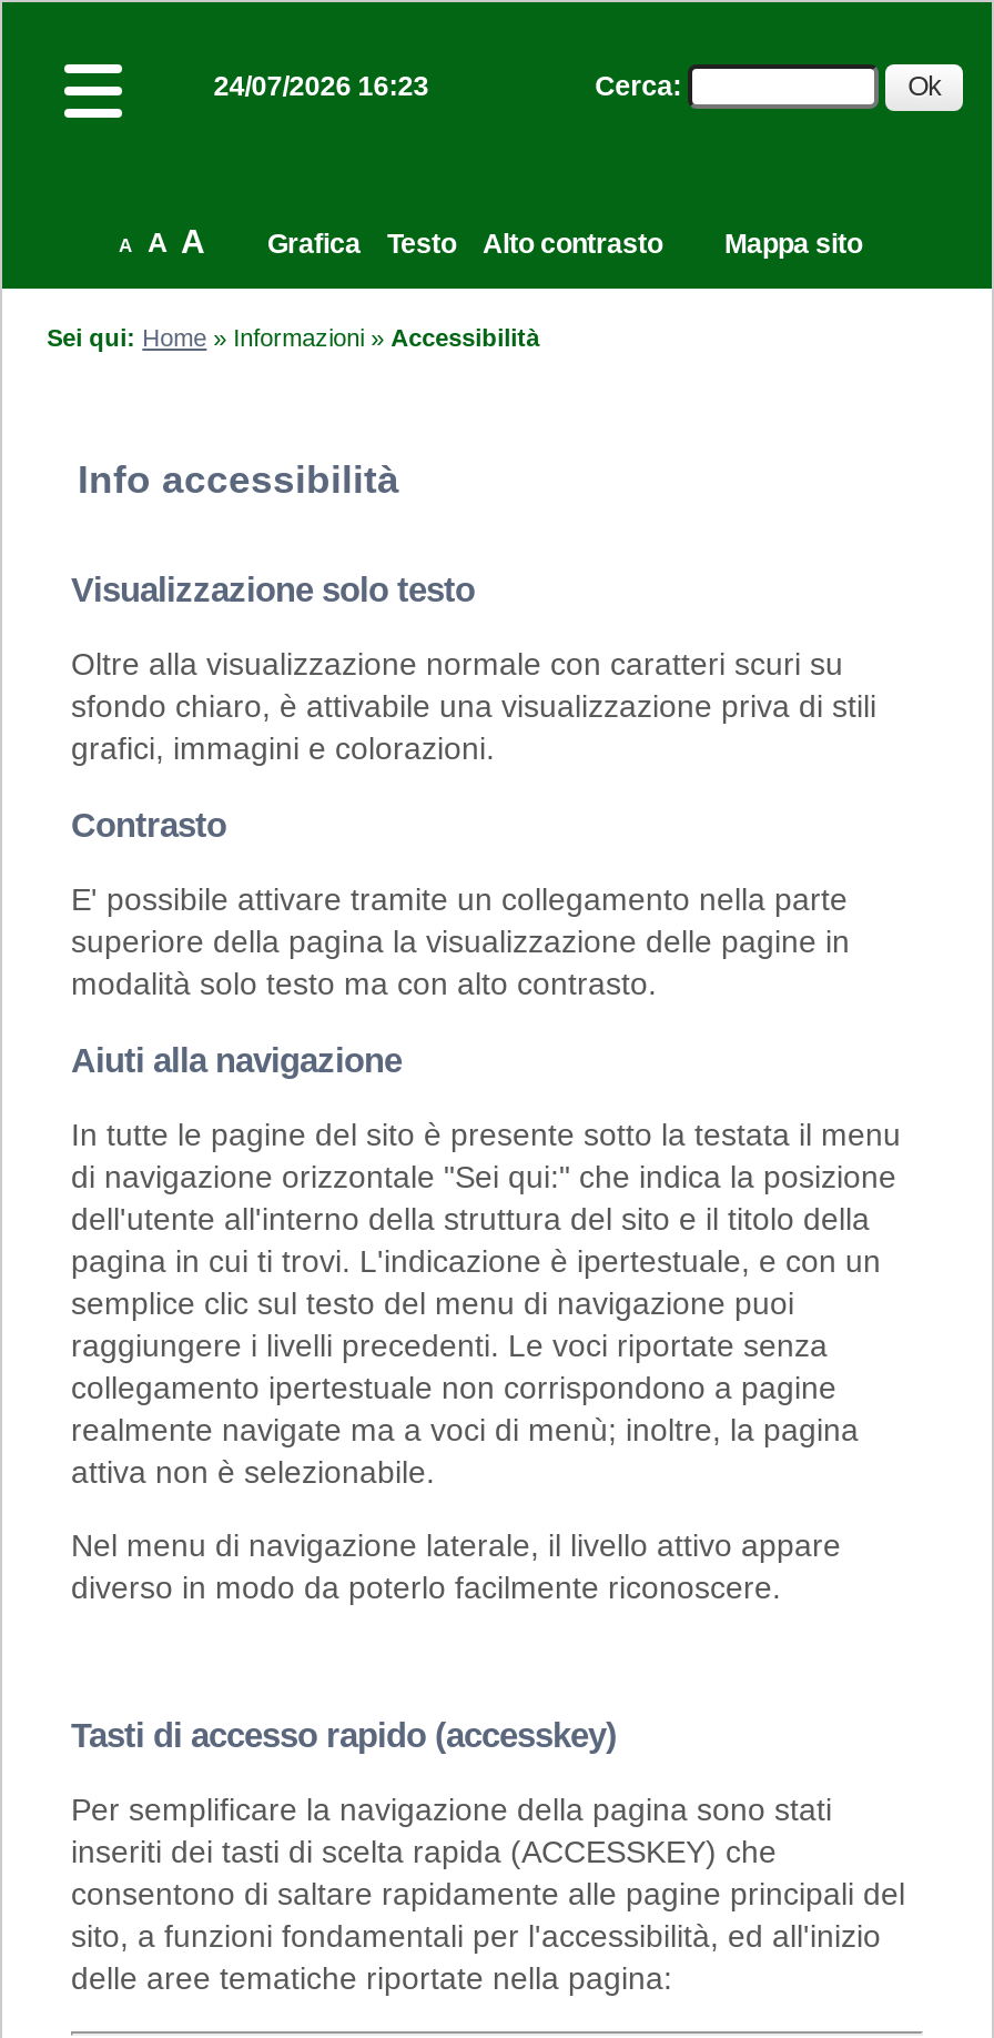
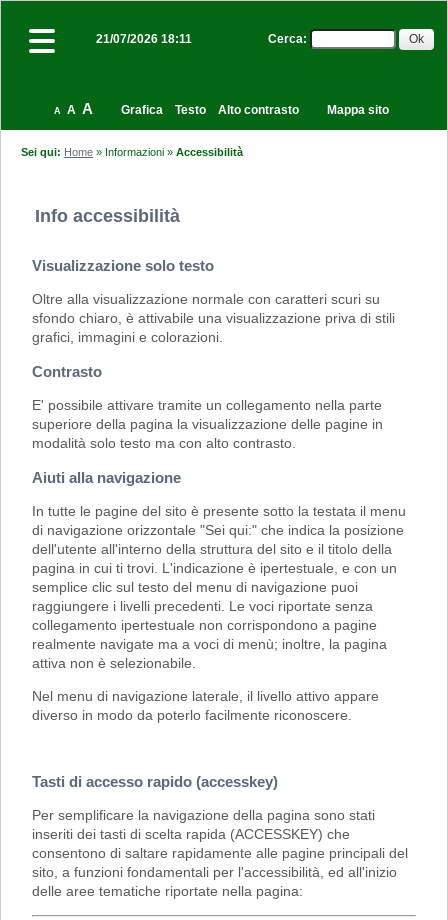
- 24/07/2026 16:23
+ 21/07/2026 18:11
